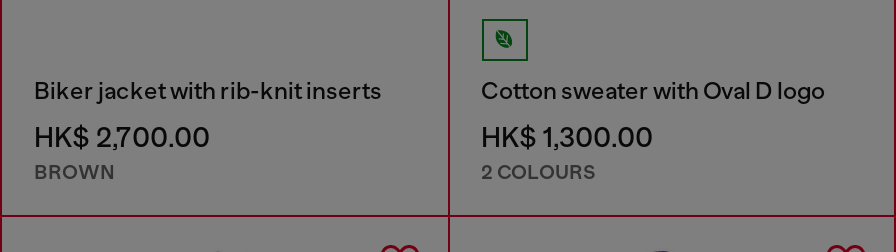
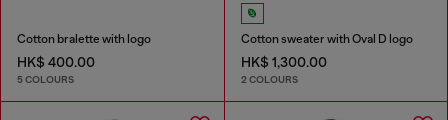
- Biker jacket with rib-knit inserts
+ Cotton bralette with logo

- HK$ 2,700.00
- BROWN
+ HK$ 400.00
+ 5 COLOURS
